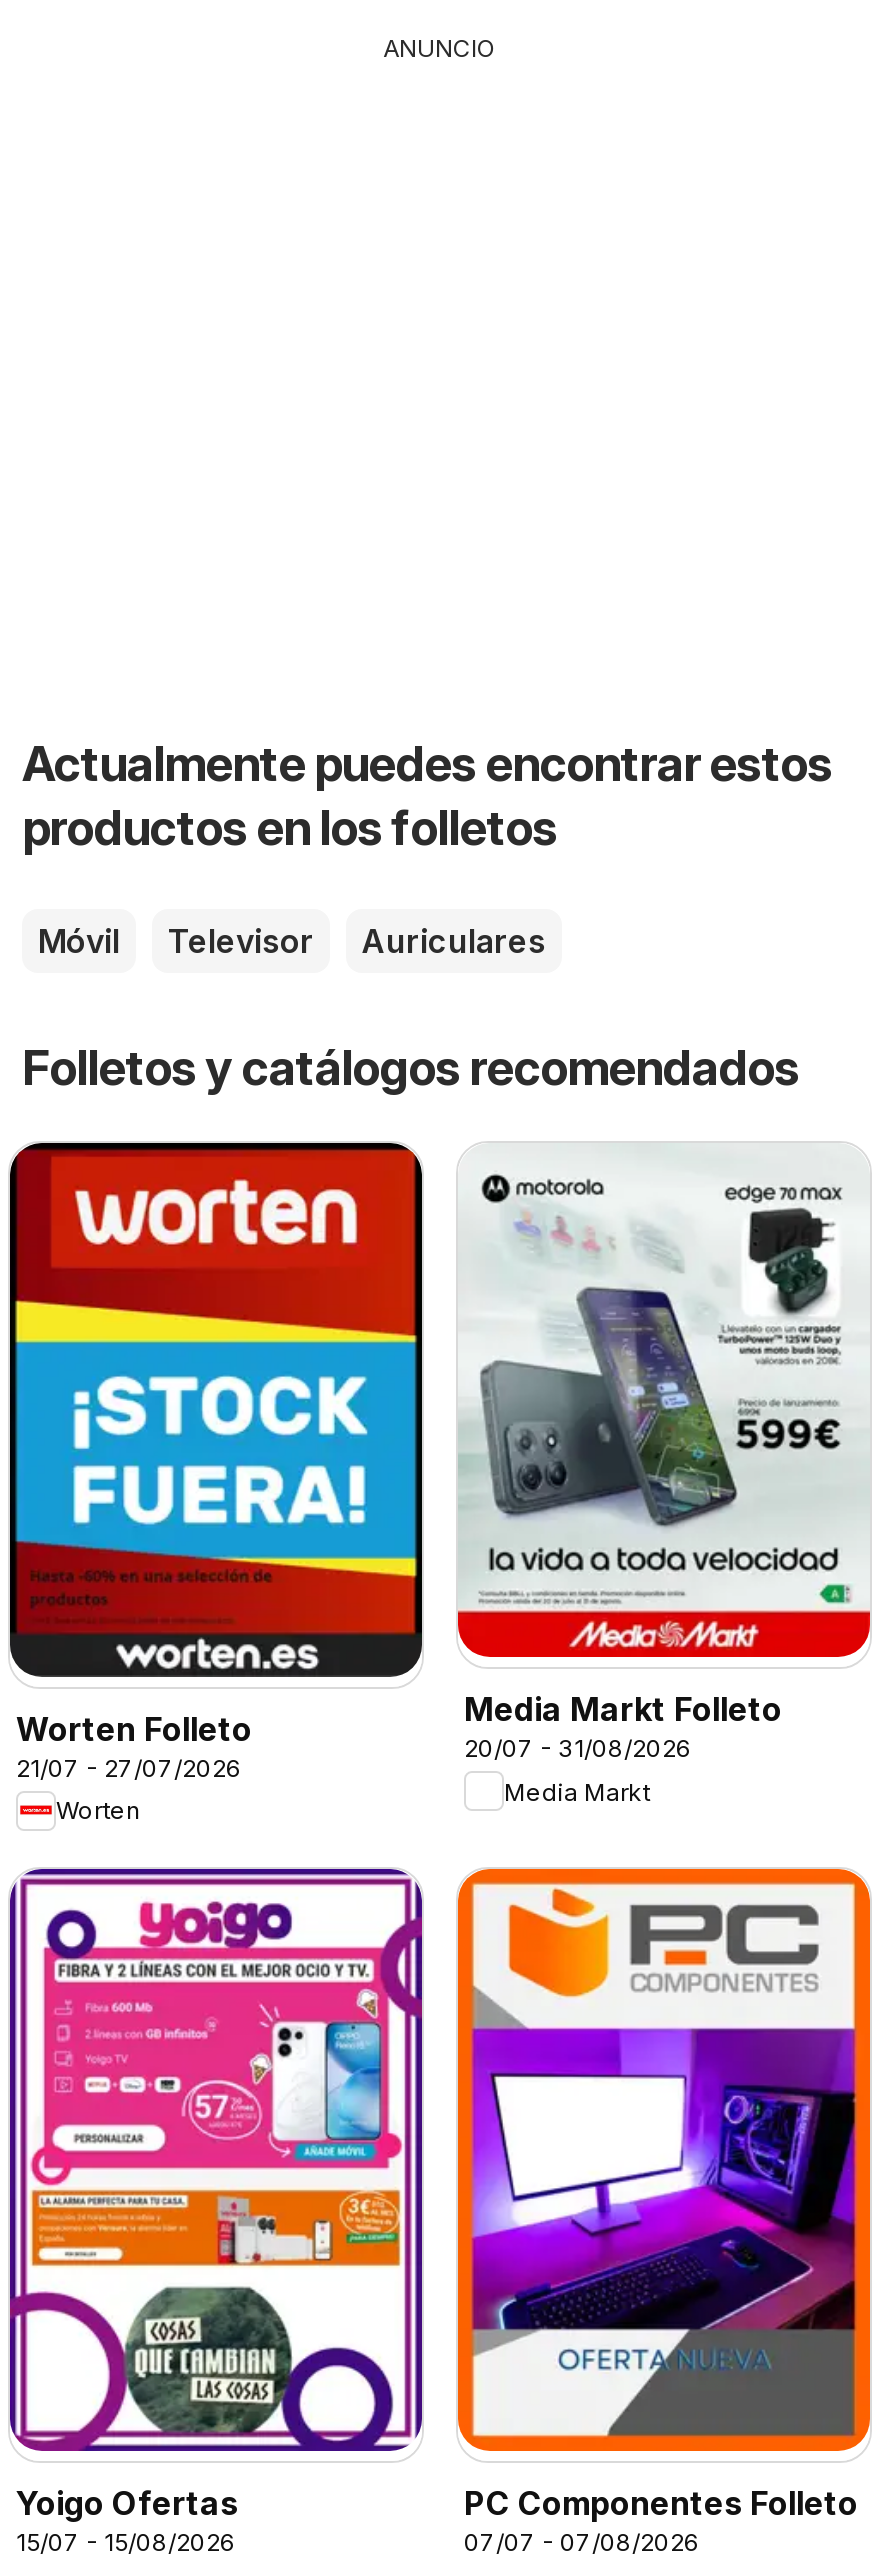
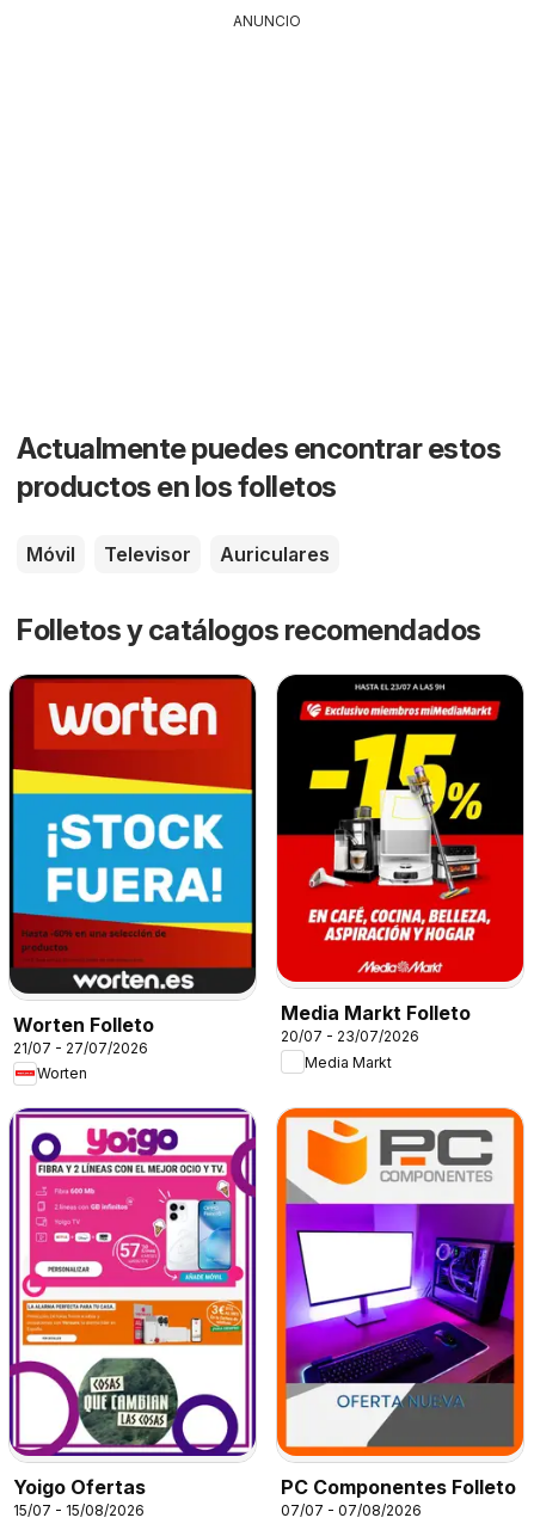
- [image]
+ [image]

- 20/07 - 31/08/2026
+ 20/07 - 23/07/2026
